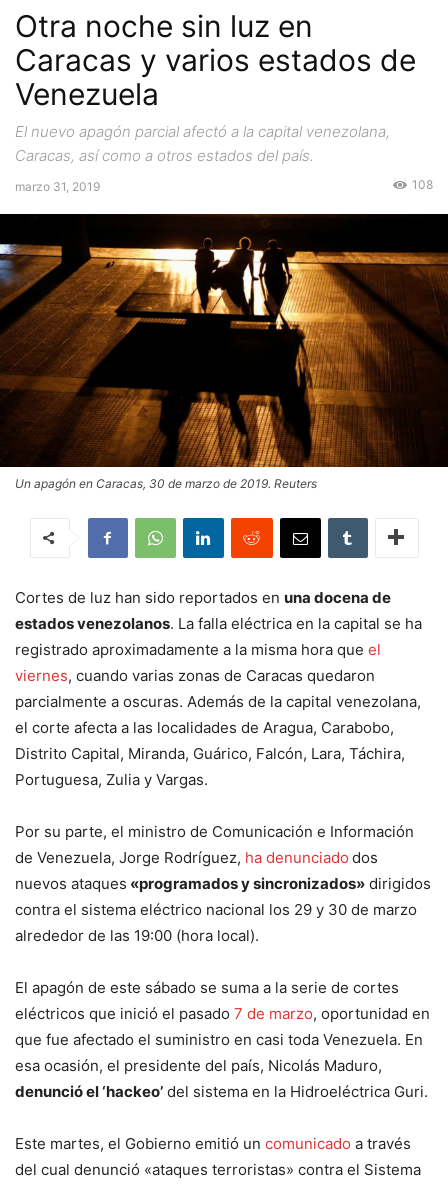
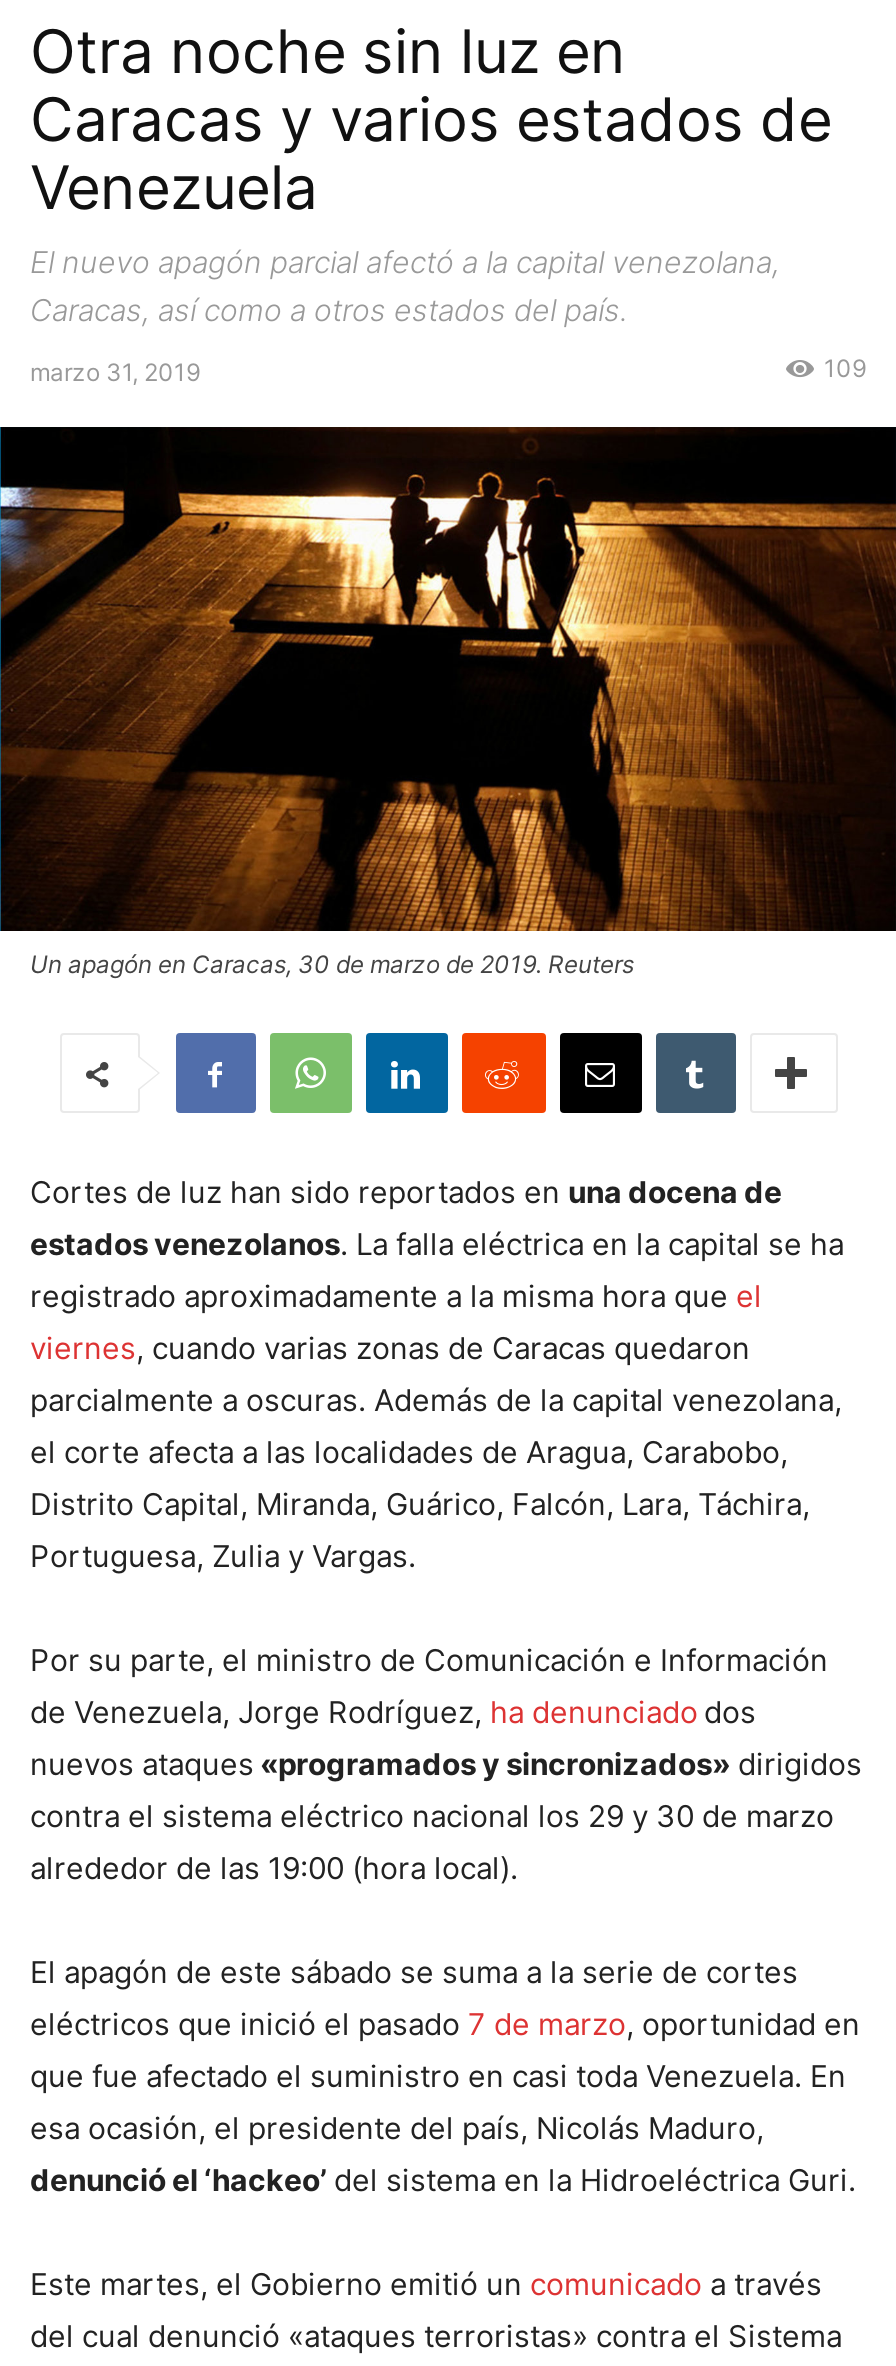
- 108
+ 109
